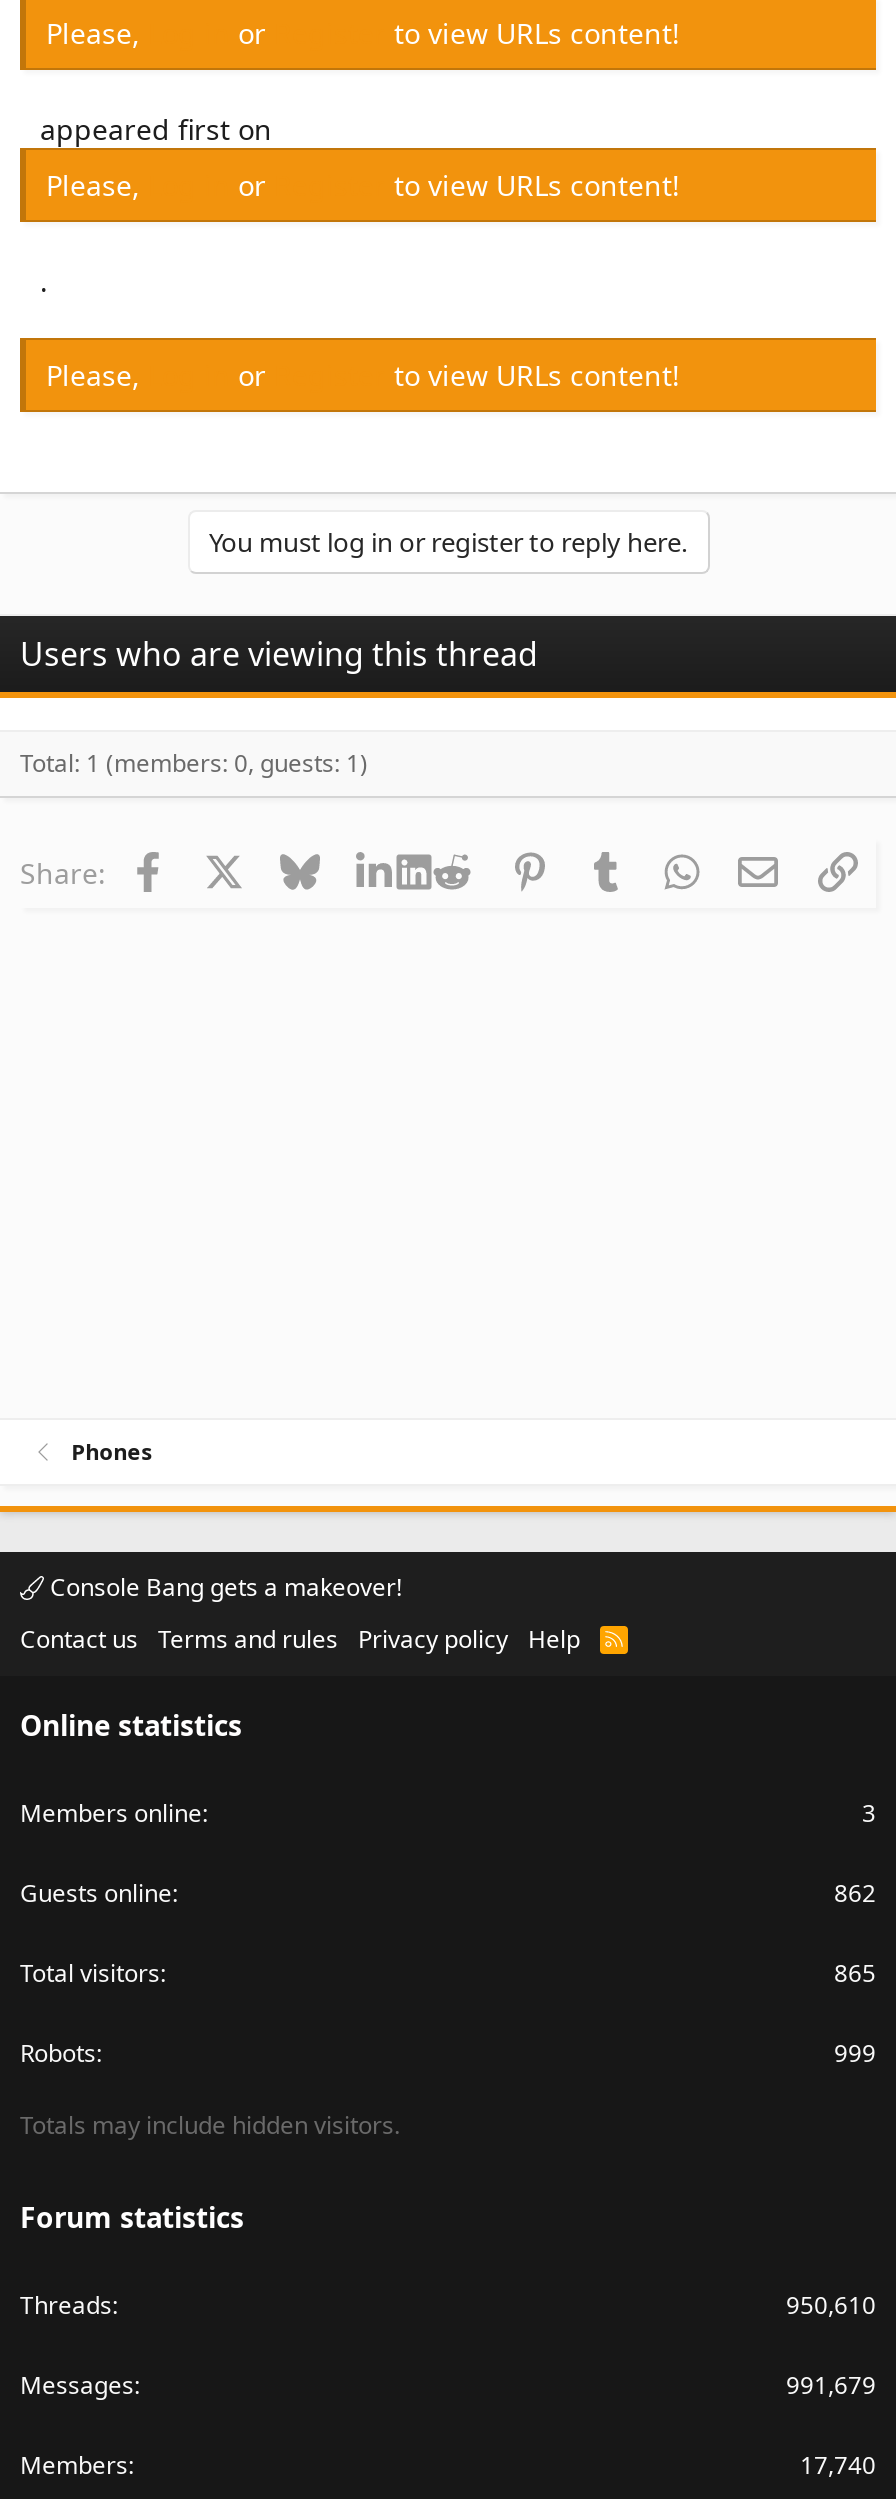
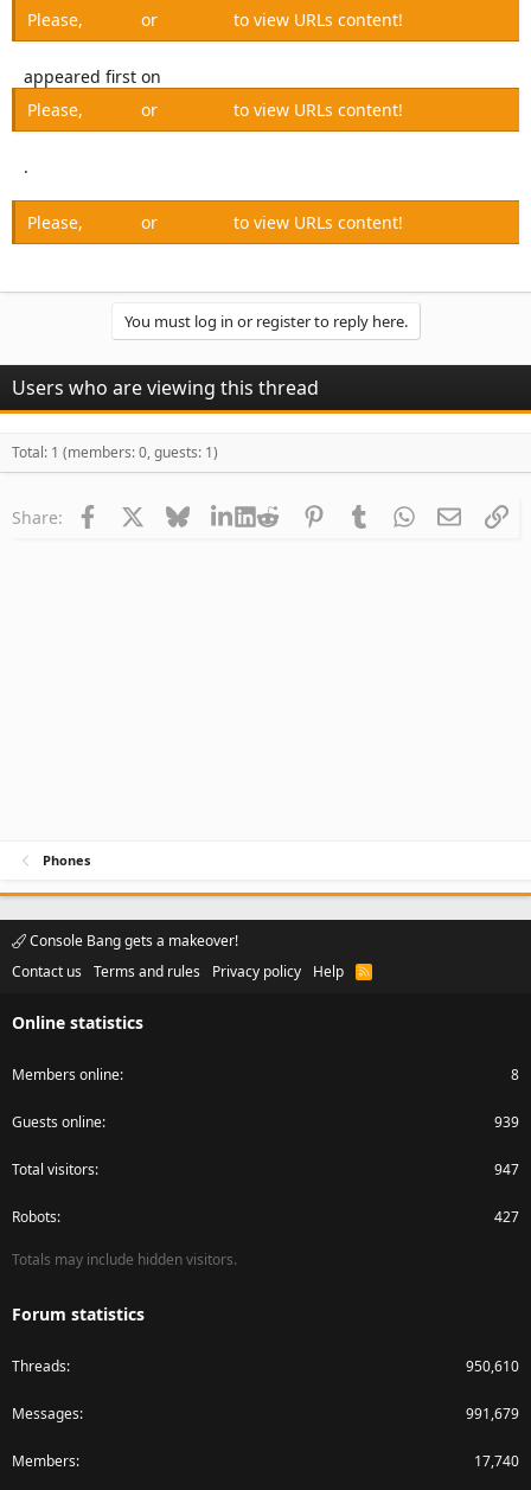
- 3
+ 8

- 862
+ 939

- 865
+ 947

- 999
+ 427
